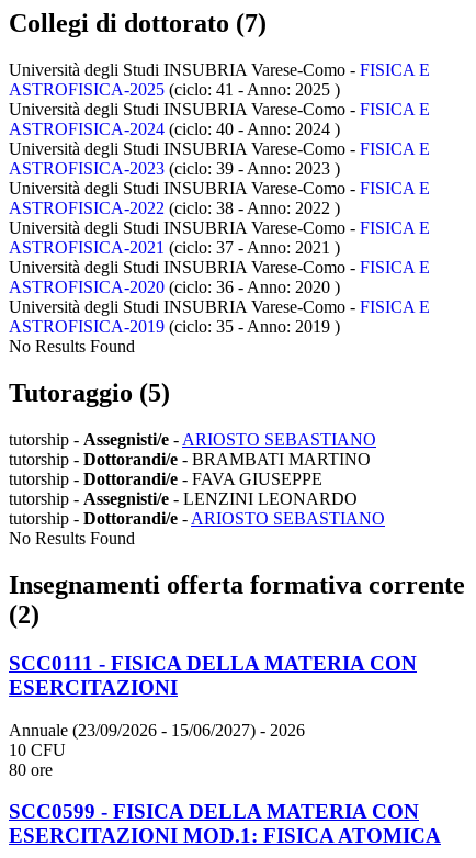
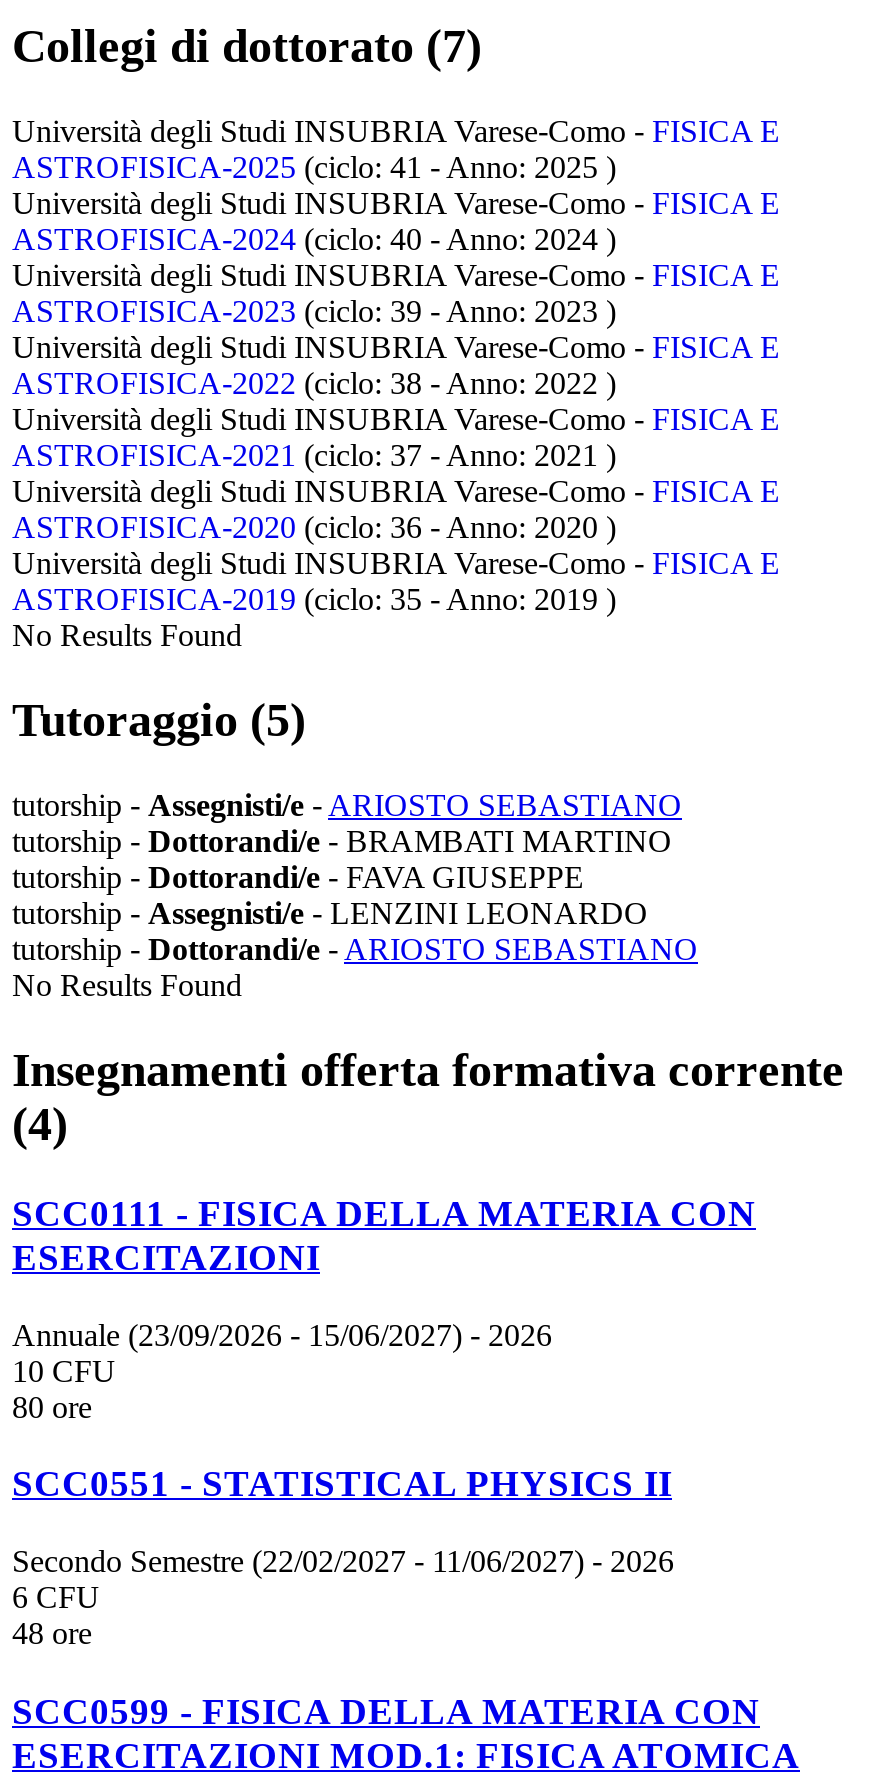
- (2)
+ (4)

+ SCC0551 - STATISTICAL PHYSICS II
+ Secondo Semestre (22/02/2027 - 11/06/2027) - 2026
+ 6 CFU
+ 48 ore
